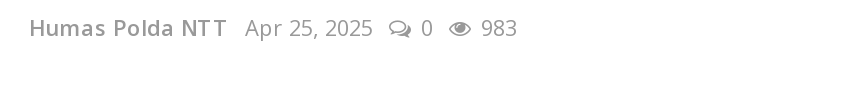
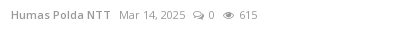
- Humas Polda NTT Apr 25, 2025
+ Humas Polda NTT Mar 14, 2025

- 983
+ 615
